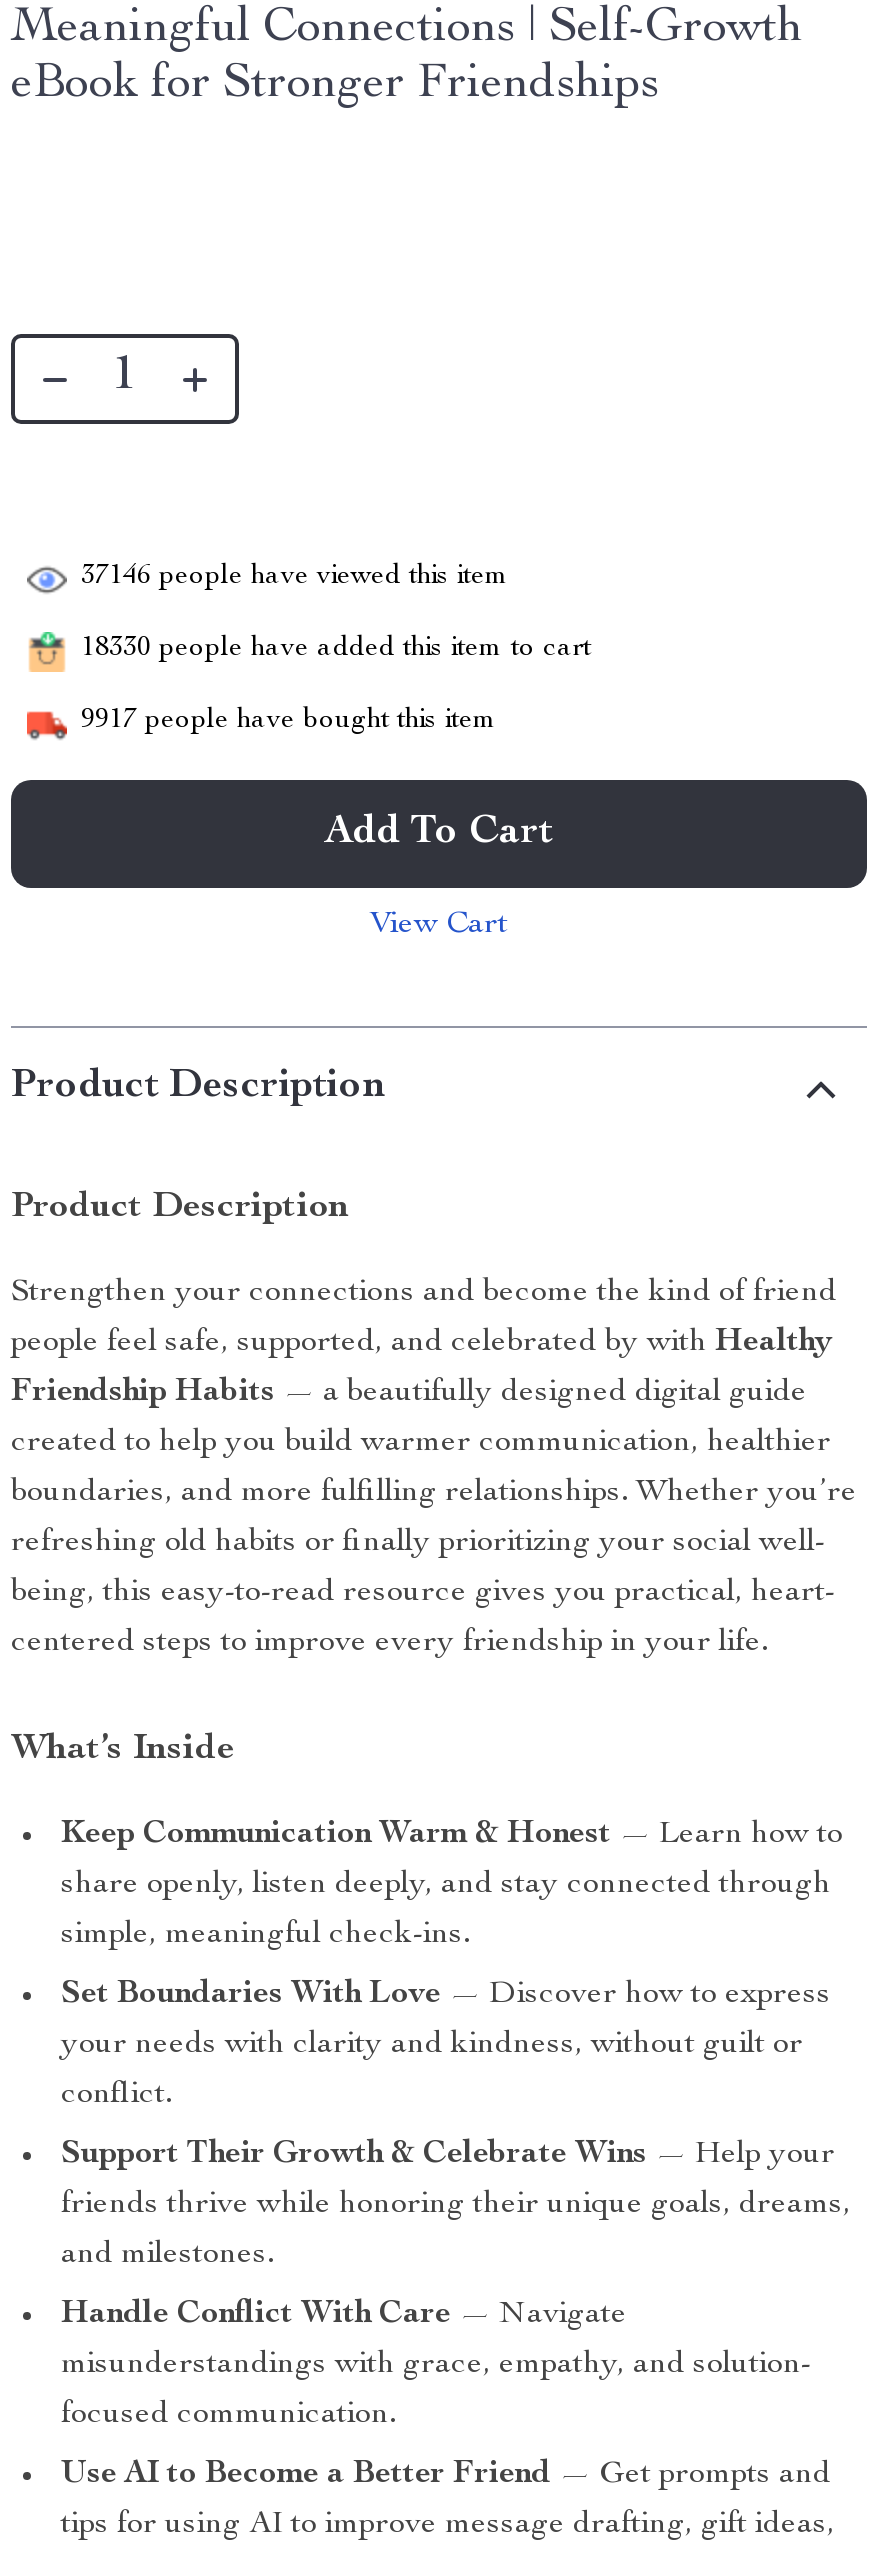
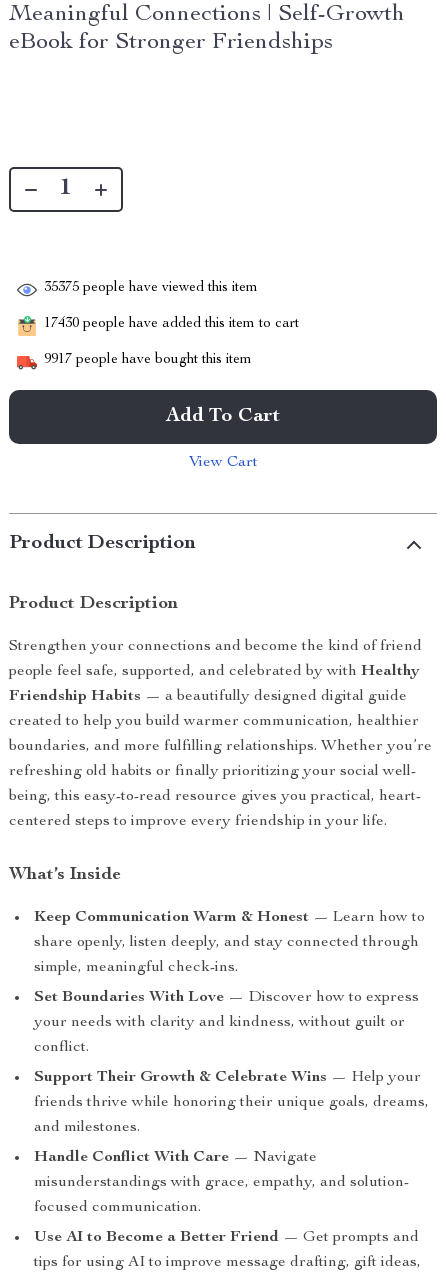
- 37146 people have viewed this item
+ 35375 people have viewed this item

- 18330 people have added this item to cart
+ 17430 people have added this item to cart
